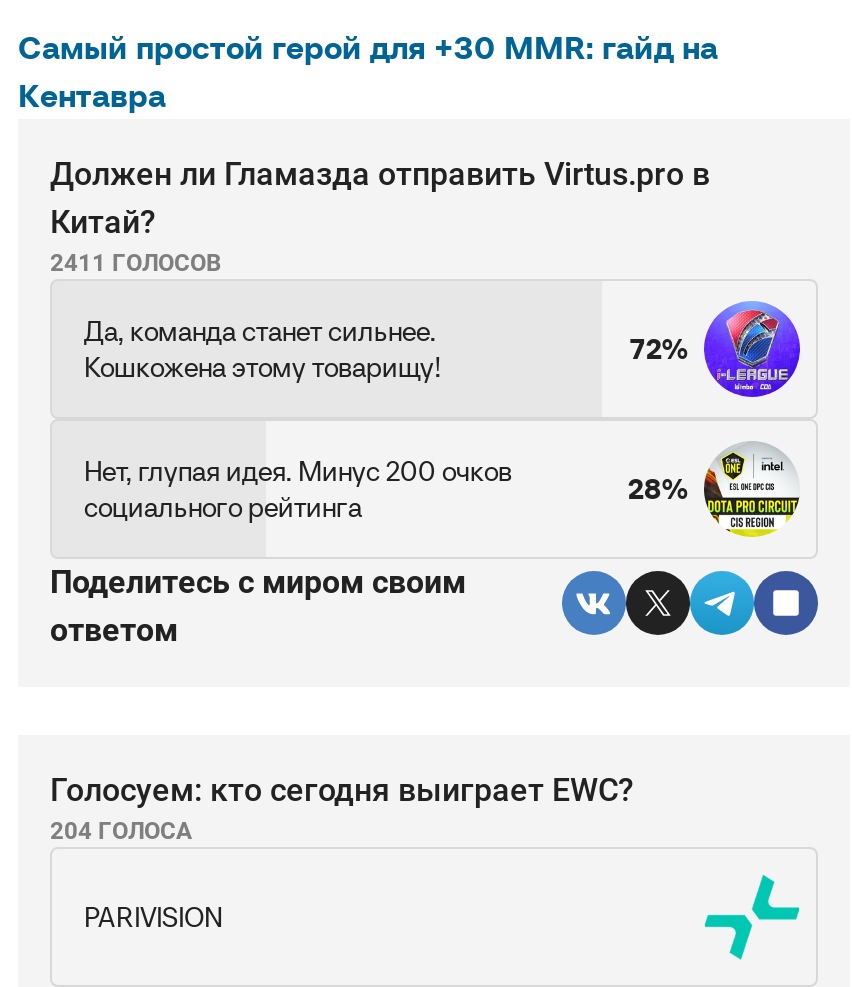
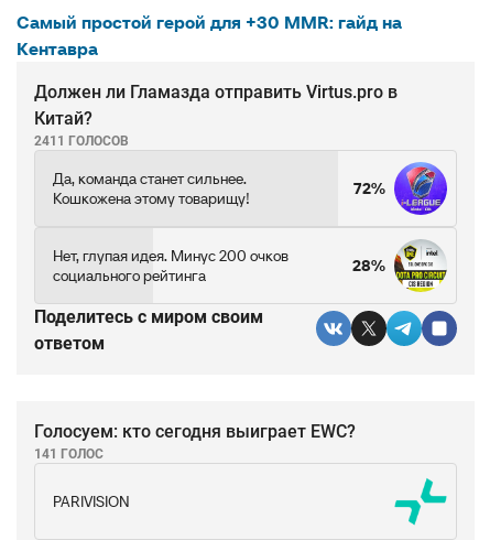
- 204 ГОЛОСА
+ 141 ГОЛОС
